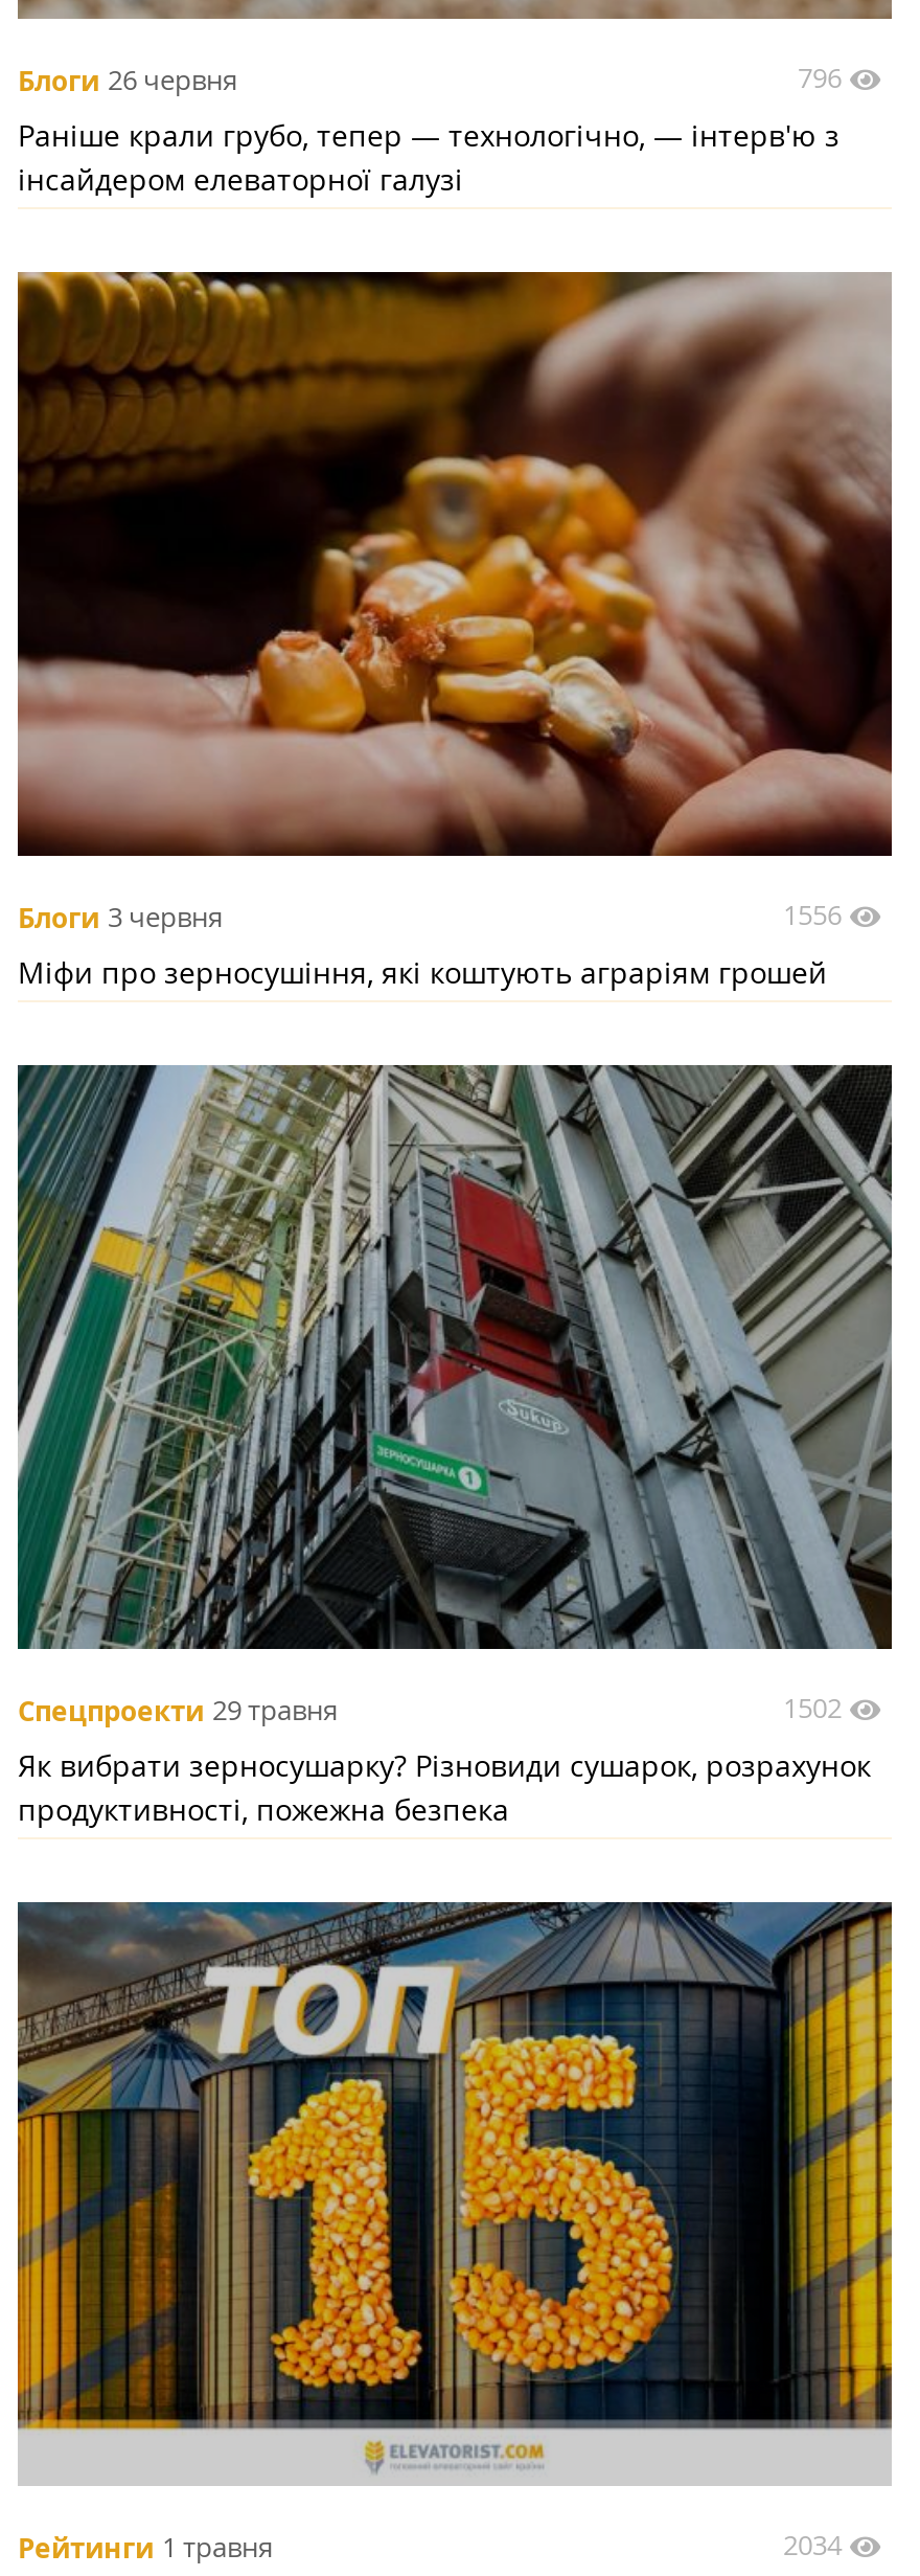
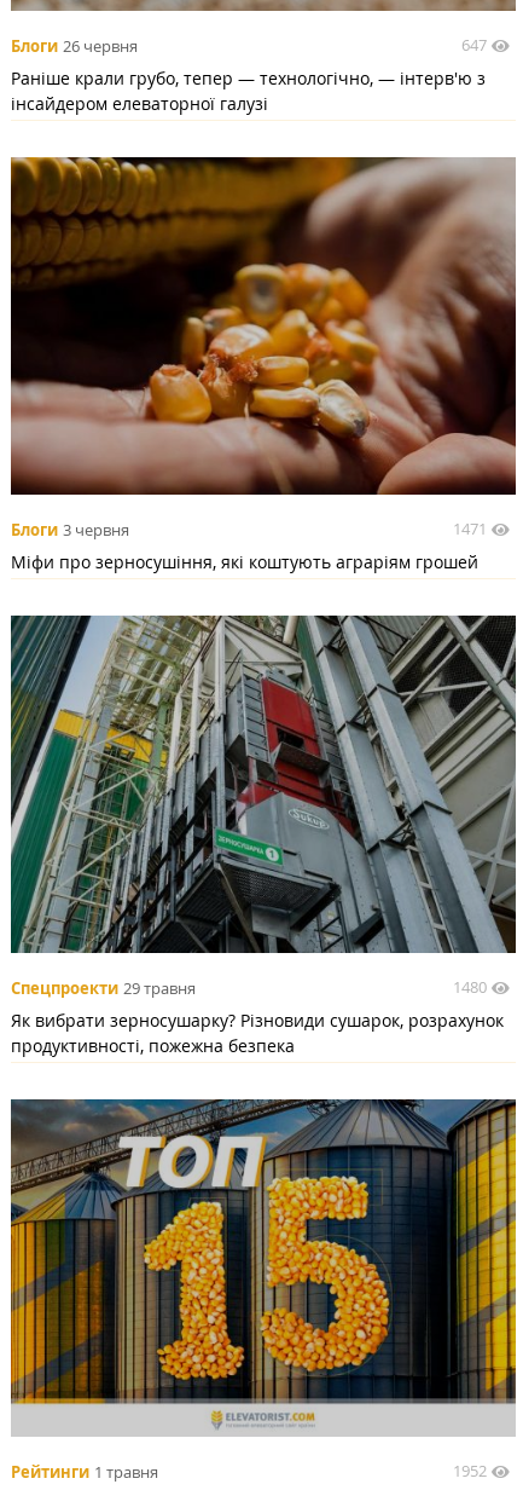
- 796
+ 647

- 1556
+ 1471

- 1502
+ 1480

- 2034
+ 1952
